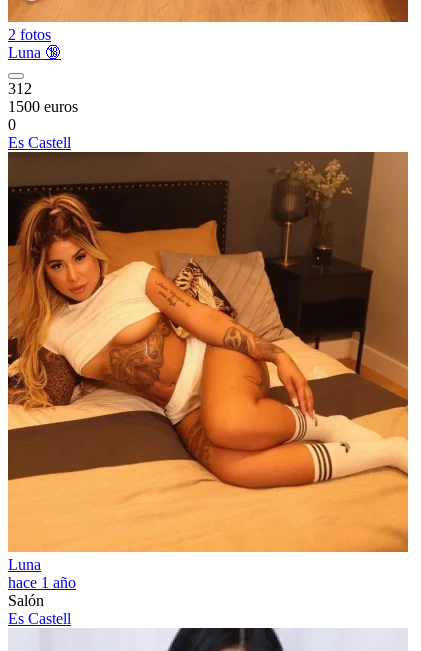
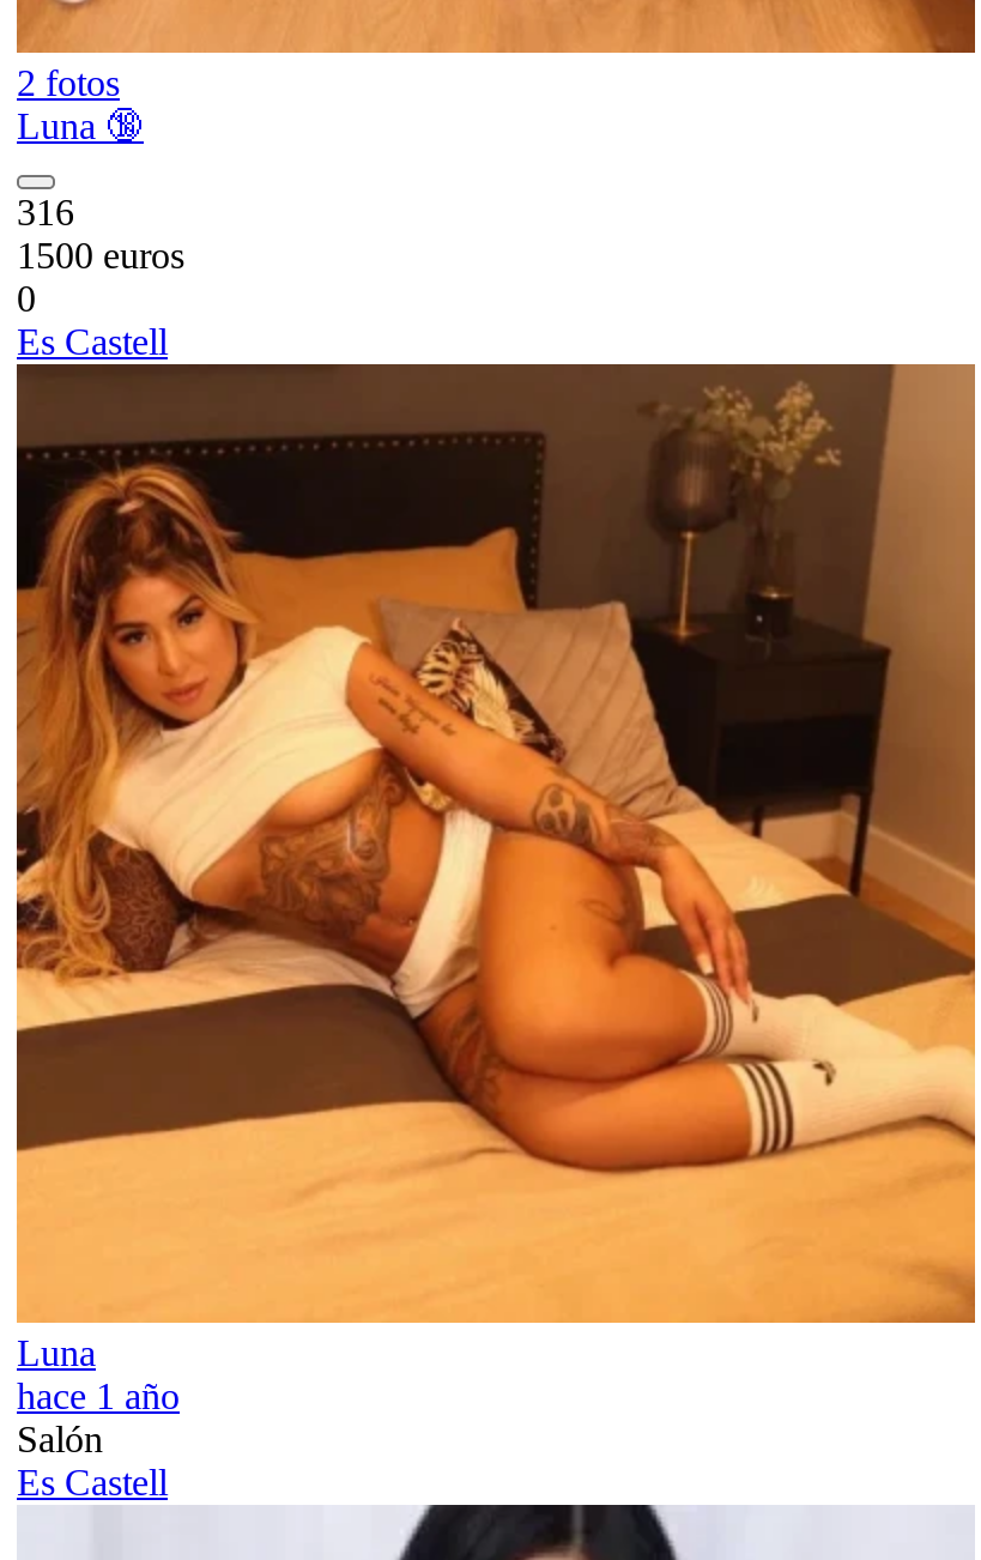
- 312
+ 316
